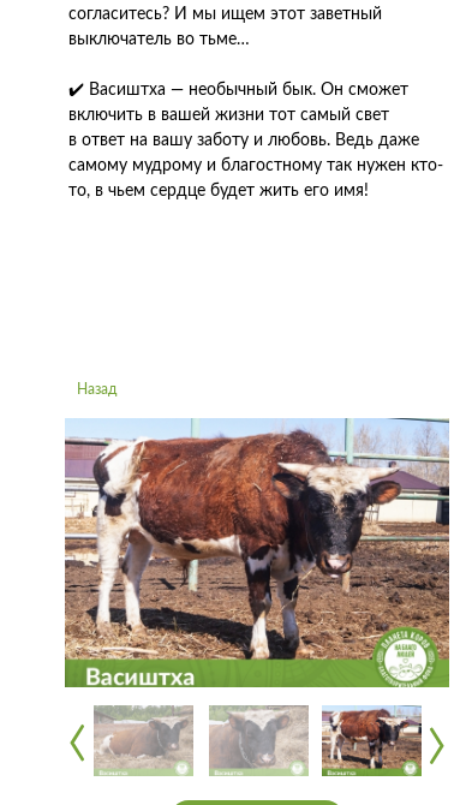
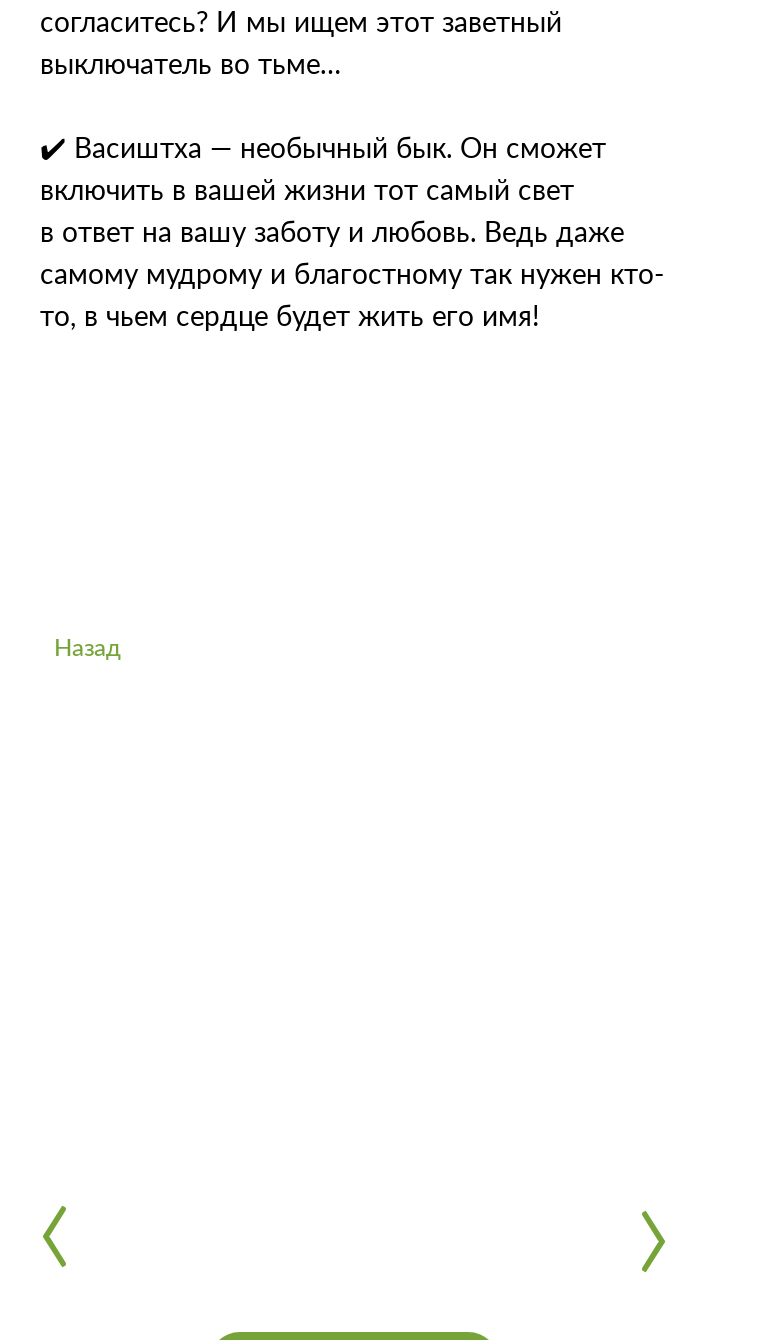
- [image]

- [image]

- [image]

- [image]
